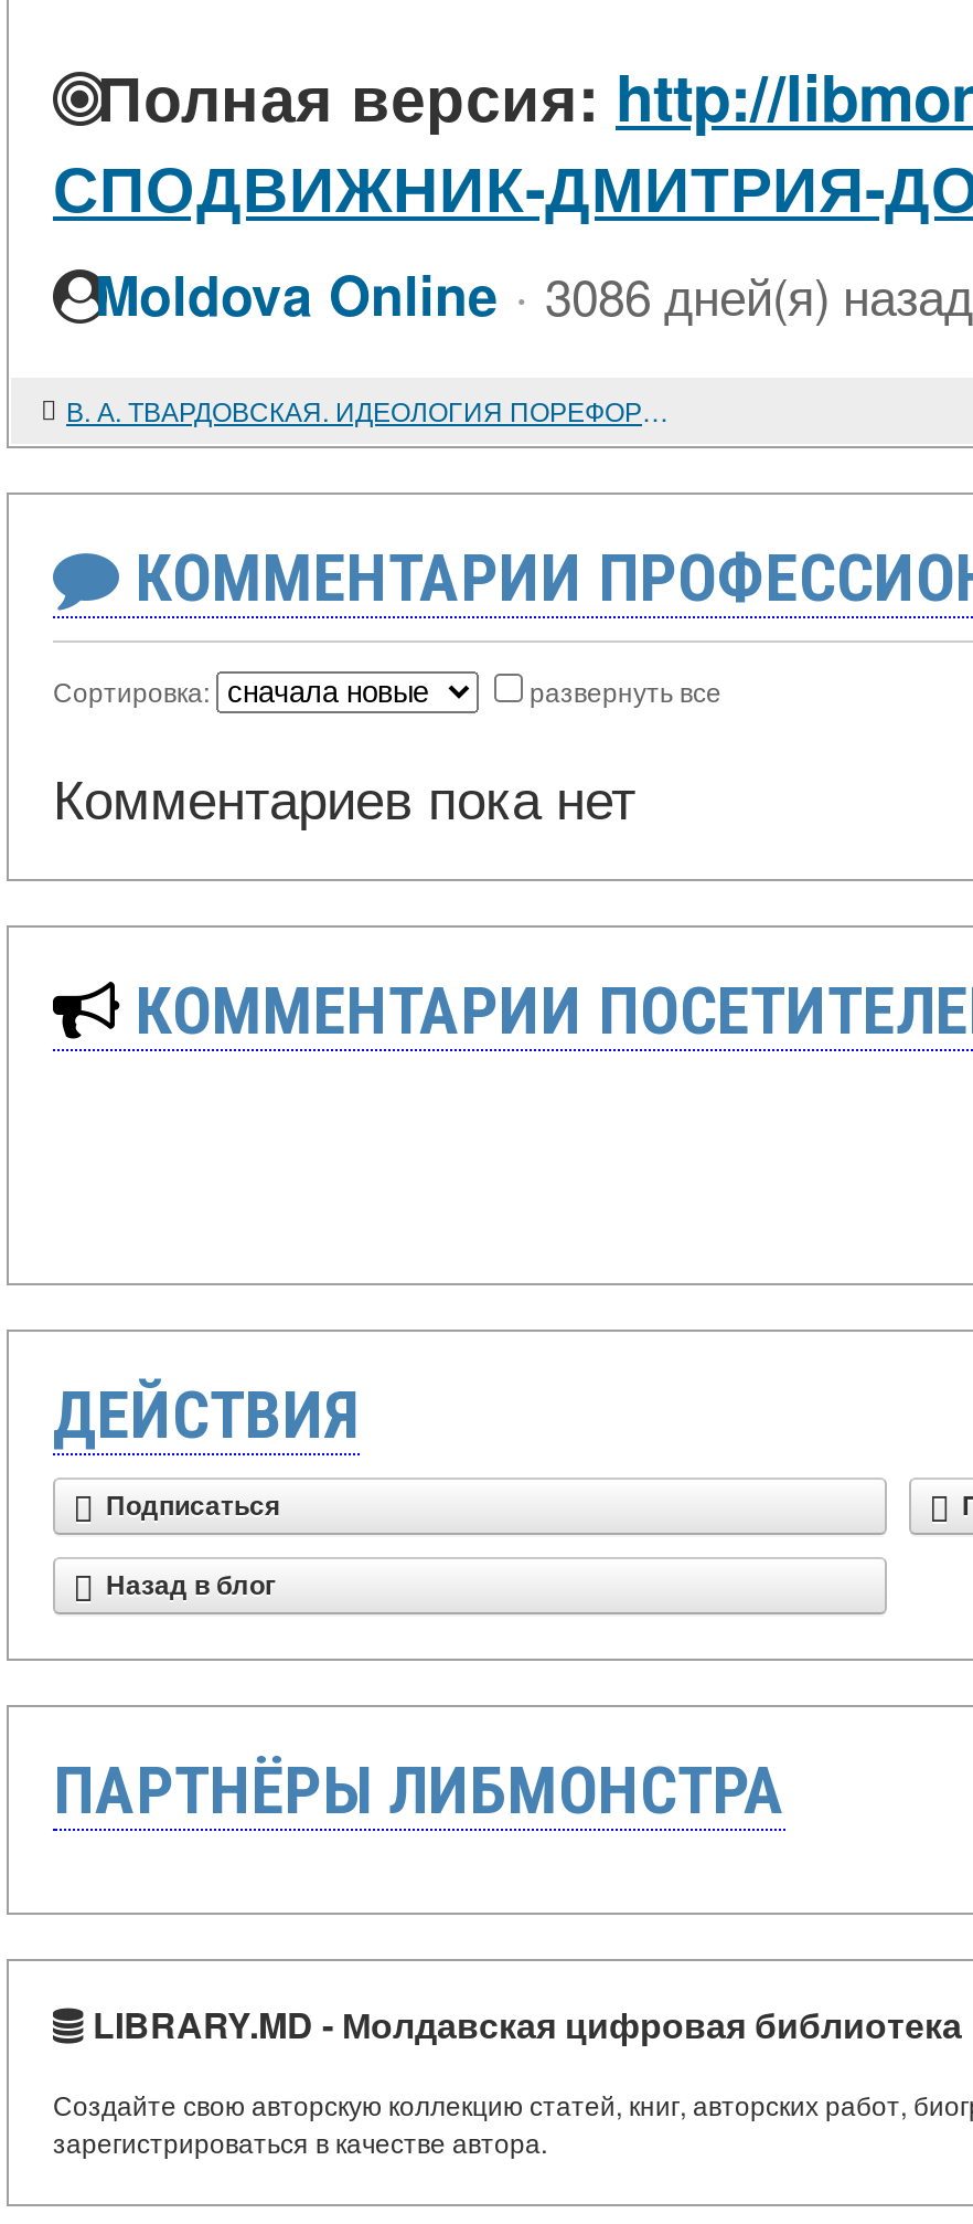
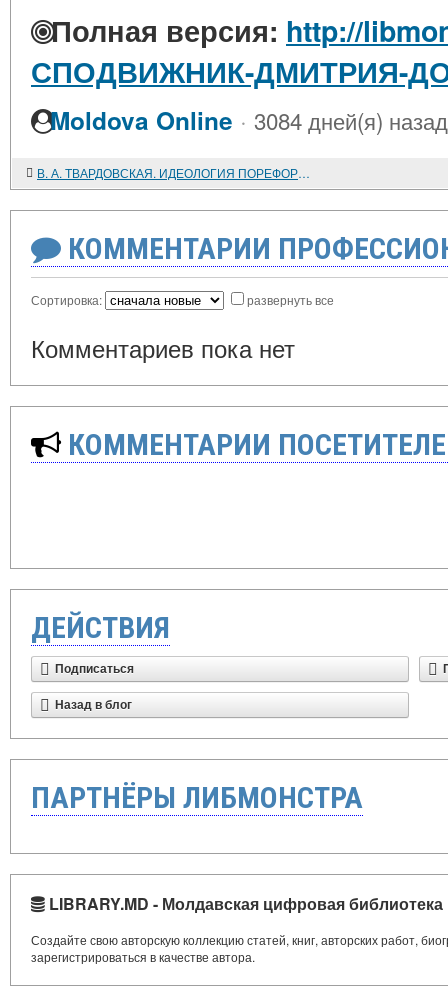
- Moldova Online · 3086 дней(я) назад
+ Moldova Online · 3084 дней(я) назад
